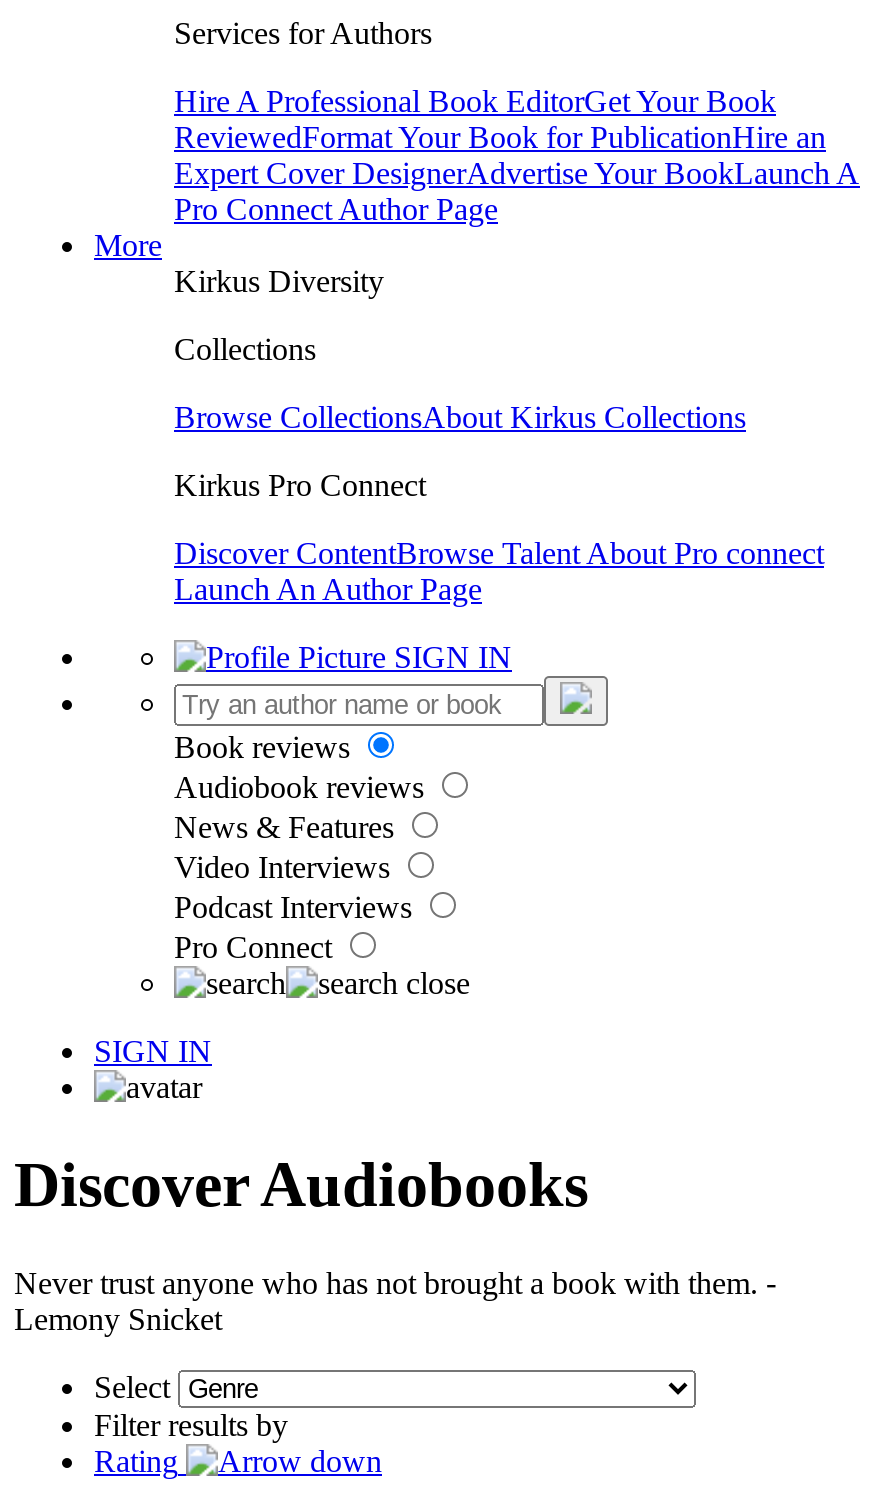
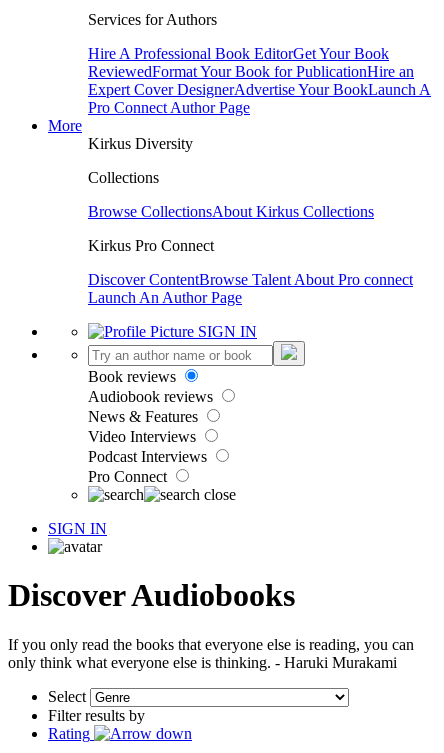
- Never trust anyone who has not brought a book with them. -
- Lemony Snicket
+ If you only read the books that everyone else is reading, you can
+ only think what everyone else is thinking. - Haruki Murakami
